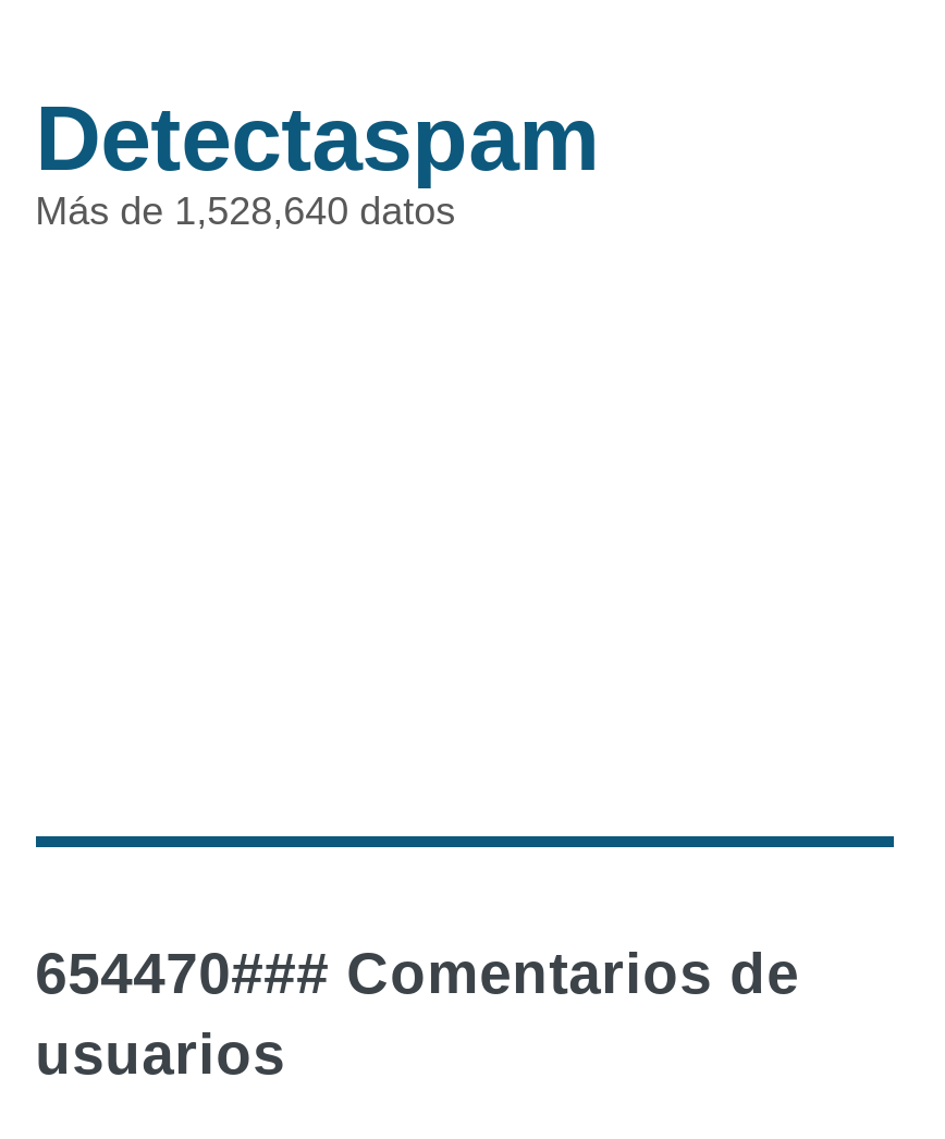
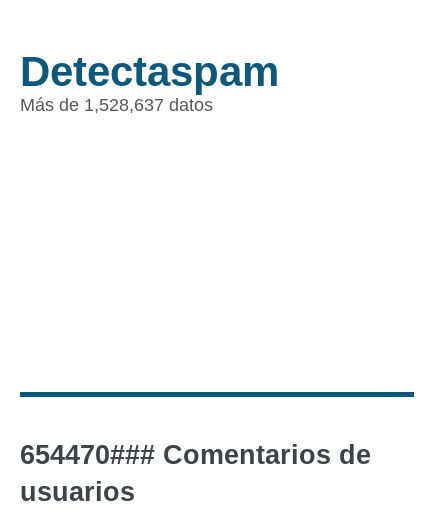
- Más de 1,528,640 datos
+ Más de 1,528,637 datos
